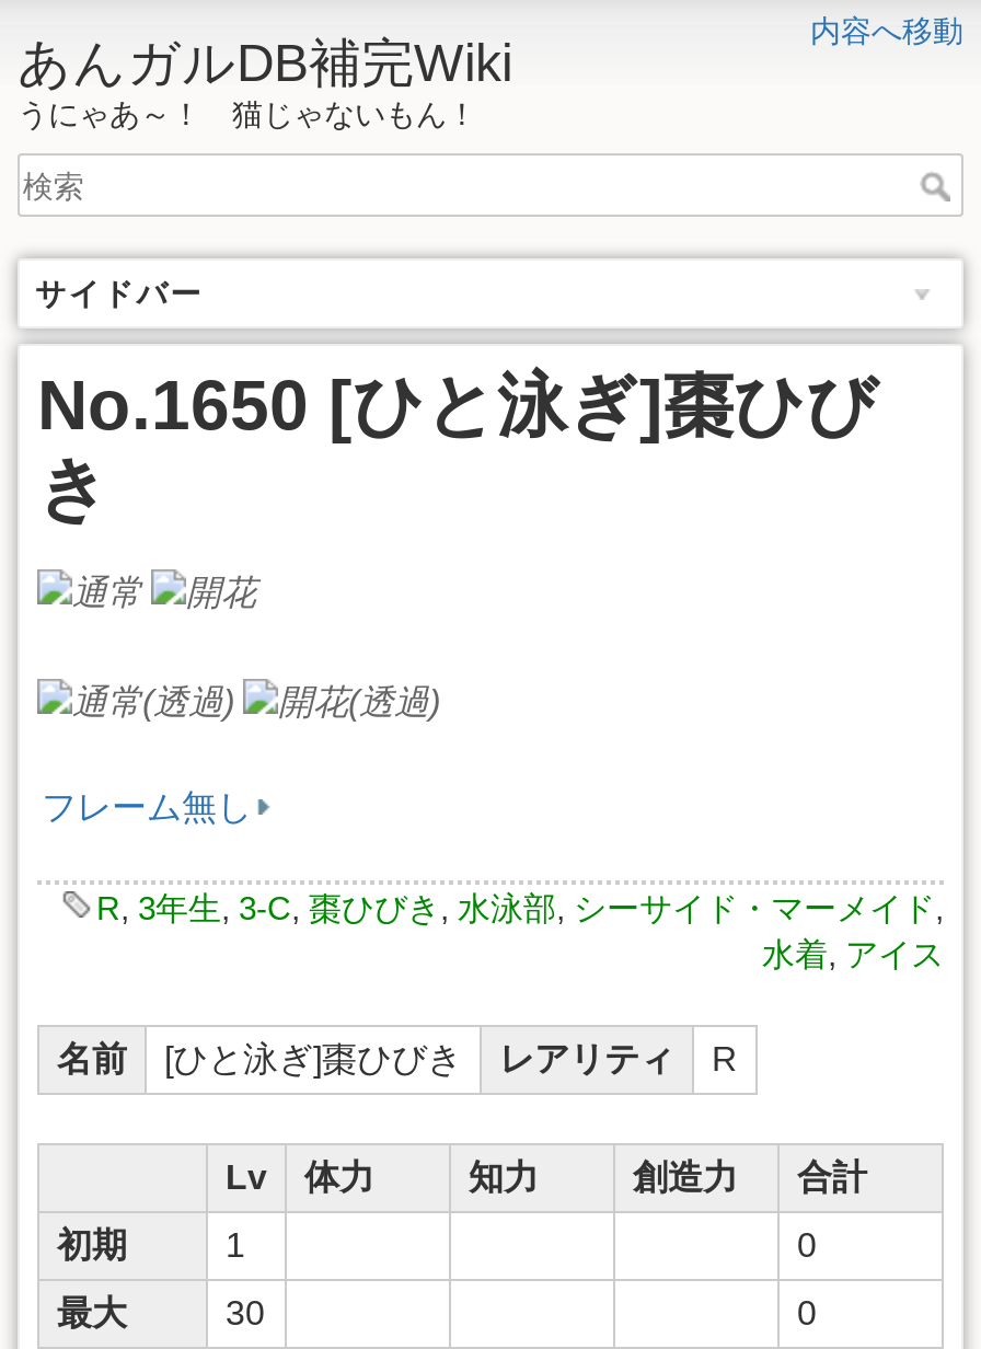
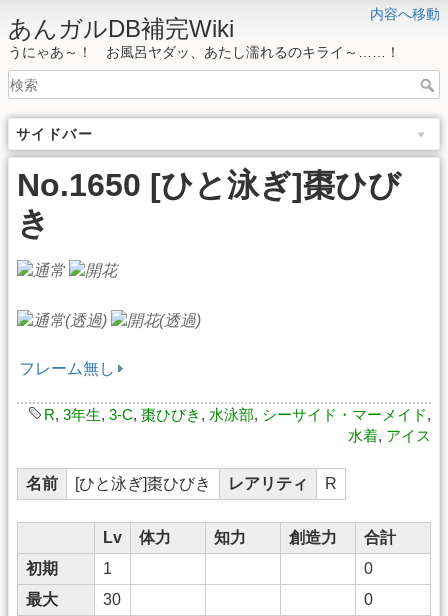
- うにゃあ～！ 猫じゃないもん！
+ うにゃあ～！ お風呂ヤダッ、あたし濡れるのキライ～……！
